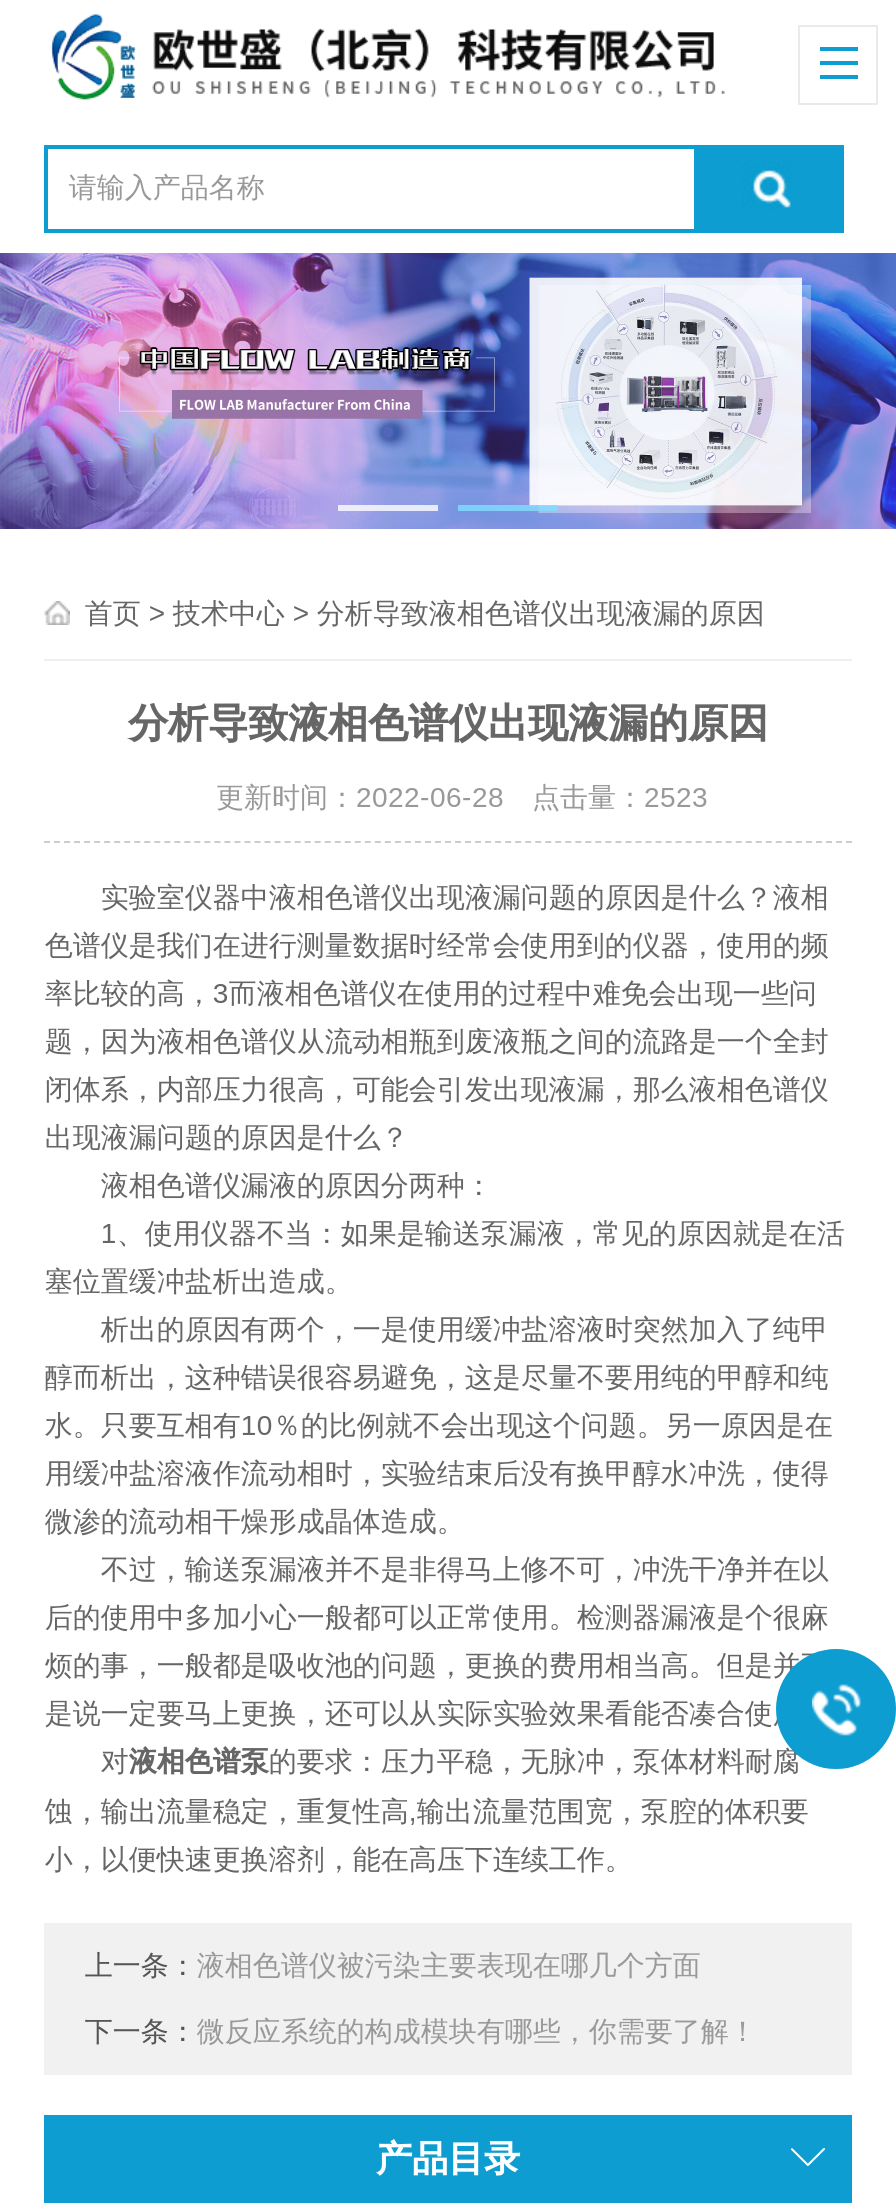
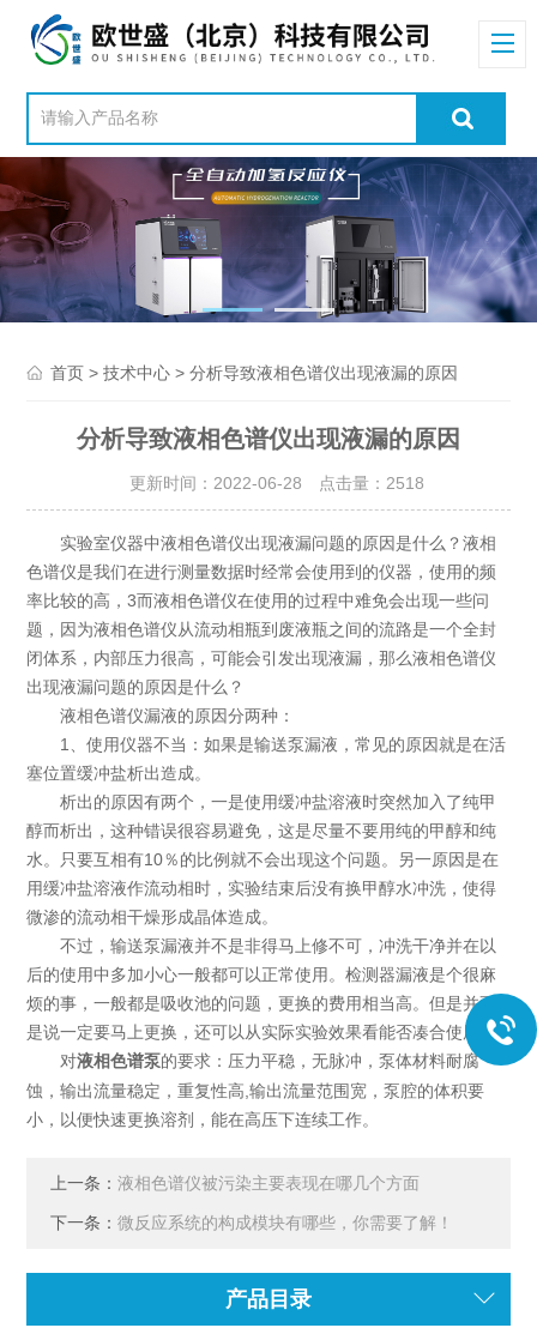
- [image]
+ [image]

- 更新时间：2022-06-28 点击量：2523
+ 更新时间：2022-06-28 点击量：2518
